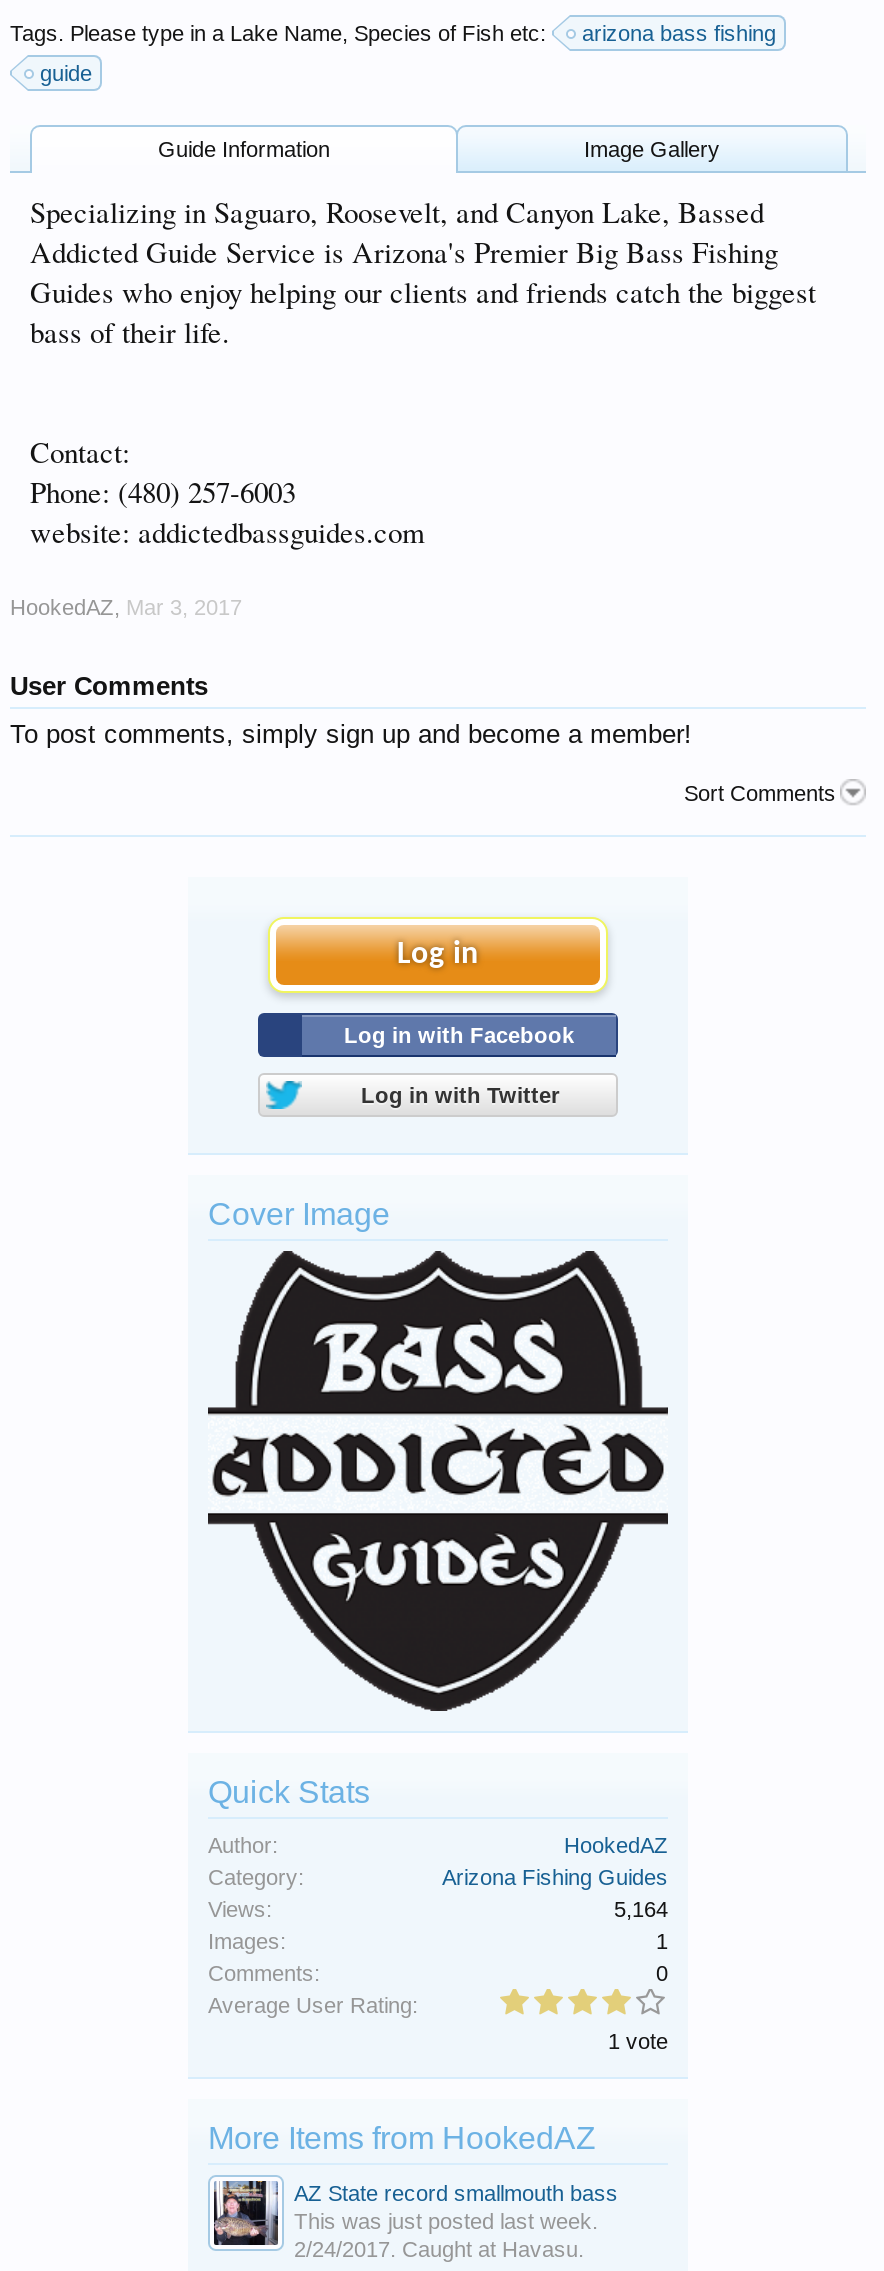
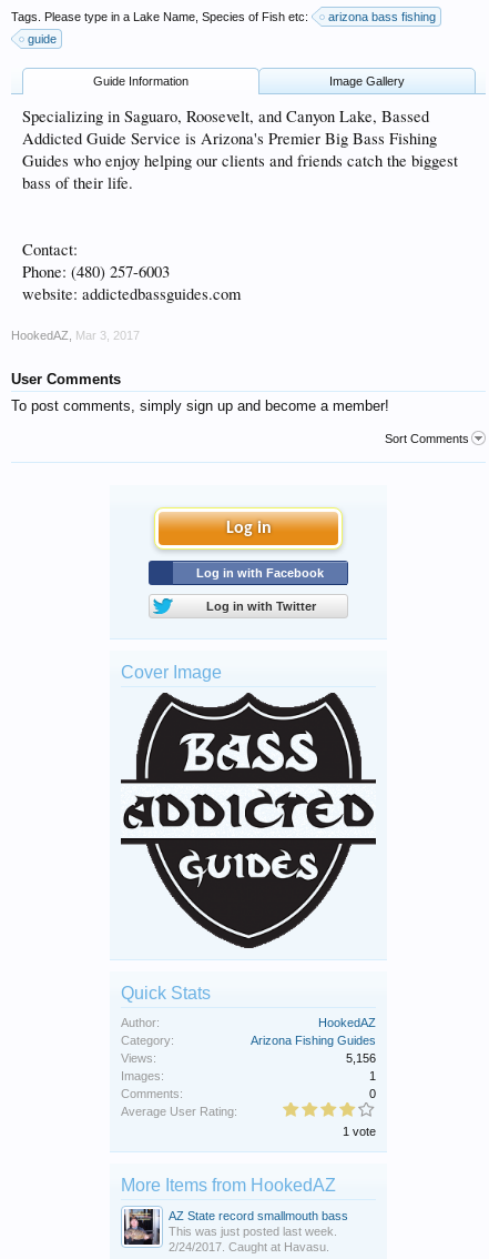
- 5,164
+ 5,156
